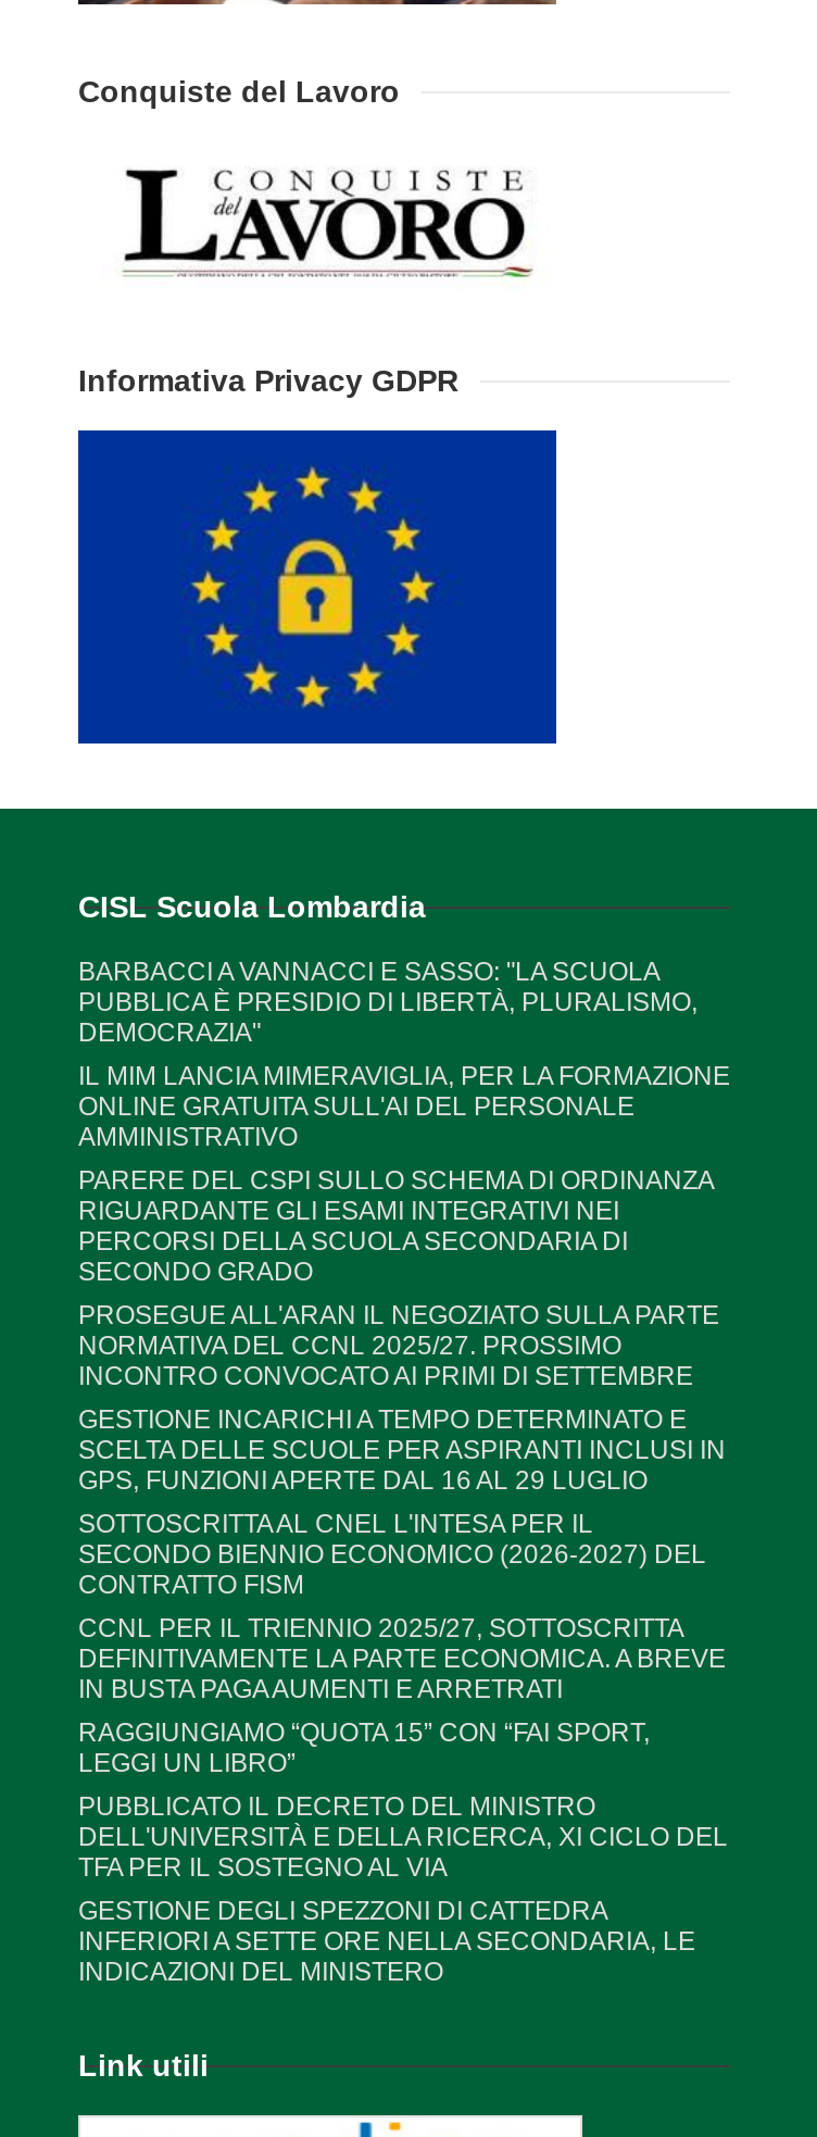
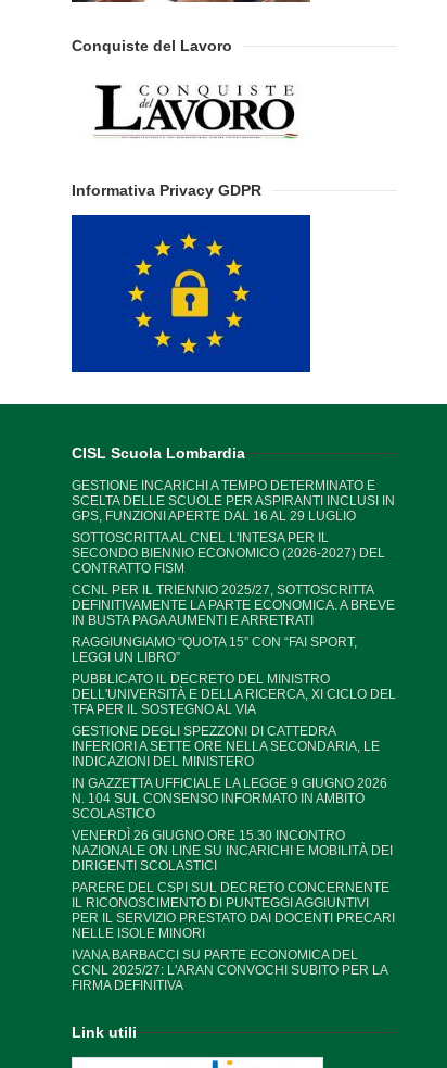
- BARBACCI A VANNACCI E SASSO: "LA SCUOLA
- PUBBLICA È PRESIDIO DI LIBERTÀ, PLURALISMO,
- DEMOCRAZIA"
- IL MIM LANCIA MIMERAVIGLIA, PER LA FORMAZIONE
- ONLINE GRATUITA SULL'AI DEL PERSONALE
- AMMINISTRATIVO
- PARERE DEL CSPI SULLO SCHEMA DI ORDINANZA
- RIGUARDANTE GLI ESAMI INTEGRATIVI NEI
- PERCORSI DELLA SCUOLA SECONDARIA DI
- SECONDO GRADO
- PROSEGUE ALL'ARAN IL NEGOZIATO SULLA PARTE
- NORMATIVA DEL CCNL 2025/27. PROSSIMO
- INCONTRO CONVOCATO AI PRIMI DI SETTEMBRE

moved up: GESTIONE INCARICHI A TEMPO DETERMINATO E | SCELTA DELLE SCUOLE PER ASPIRANTI INCLUSI IN | GPS, FUNZIONI APERTE DAL 16 AL 29 LUGLIO | ... | INFERIORI A SETTE ORE NELLA SECONDARIA, LE | INDICAZIONI DEL MINISTERO

+ IN GAZZETTA UFFICIALE LA LEGGE 9 GIUGNO 2026
+ N. 104 SUL CONSENSO INFORMATO IN AMBITO
+ SCOLASTICO
+ VENERDÌ 26 GIUGNO ORE 15.30 INCONTRO
+ NAZIONALE ON LINE SU INCARICHI E MOBILITÀ DEI
+ DIRIGENTI SCOLASTICI
+ PARERE DEL CSPI SUL DECRETO CONCERNENTE
+ IL RICONOSCIMENTO DI PUNTEGGI AGGIUNTIVI
+ PER IL SERVIZIO PRESTATO DAI DOCENTI PRECARI
+ NELLE ISOLE MINORI
+ IVANA BARBACCI SU PARTE ECONOMICA DEL
+ CCNL 2025/27: L'ARAN CONVOCHI SUBITO PER LA
+ FIRMA DEFINITIVA
